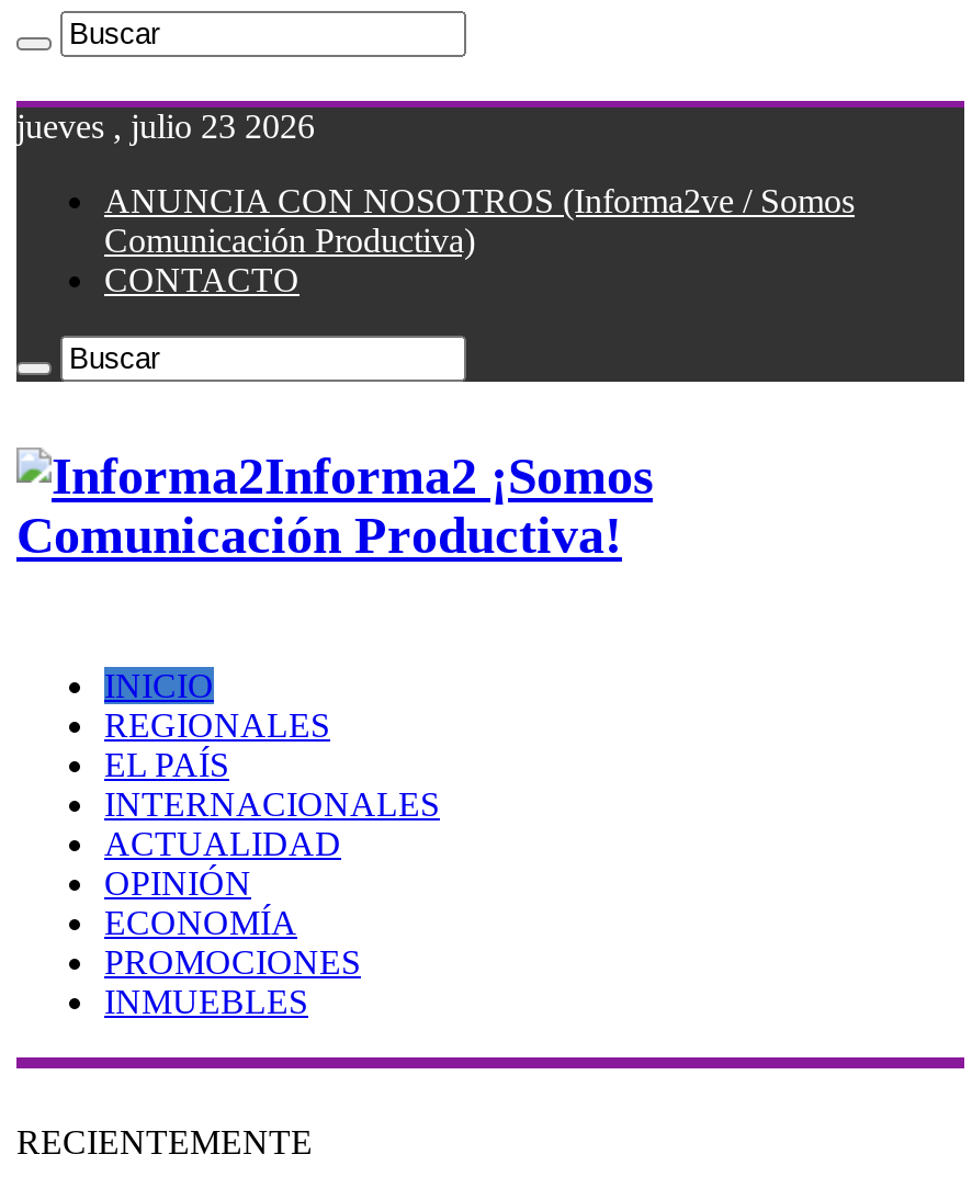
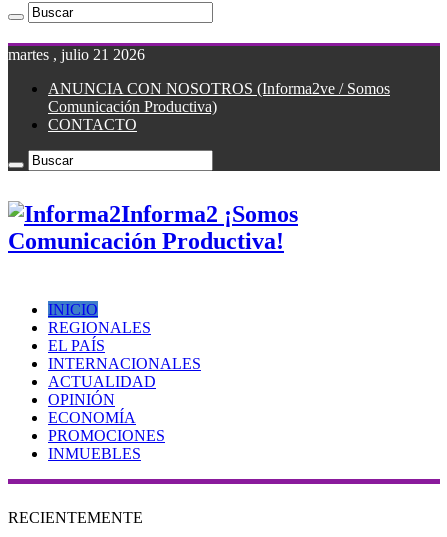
- jueves , julio 23 2026
+ martes , julio 21 2026
